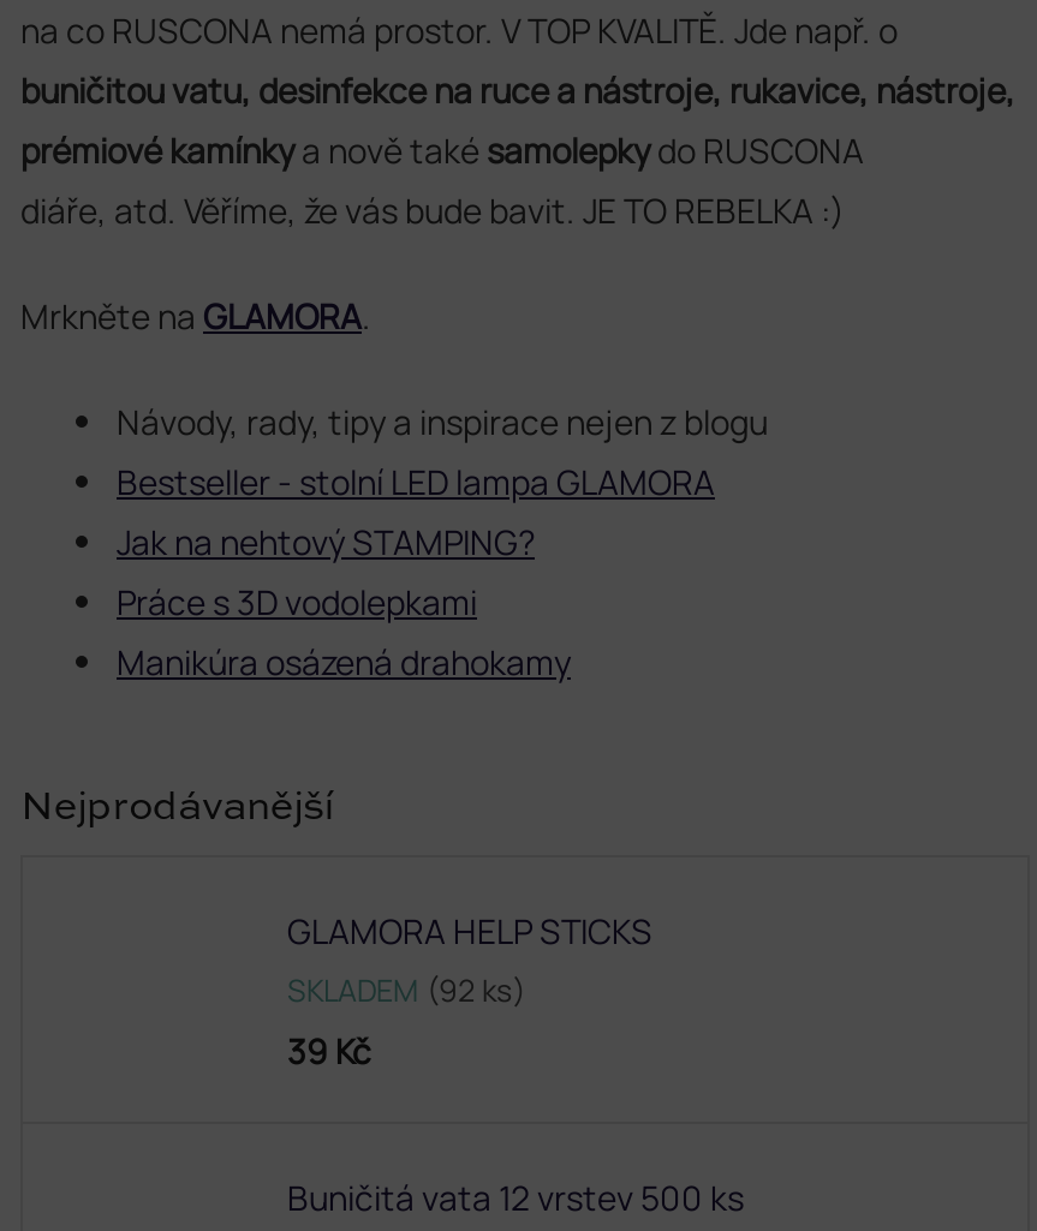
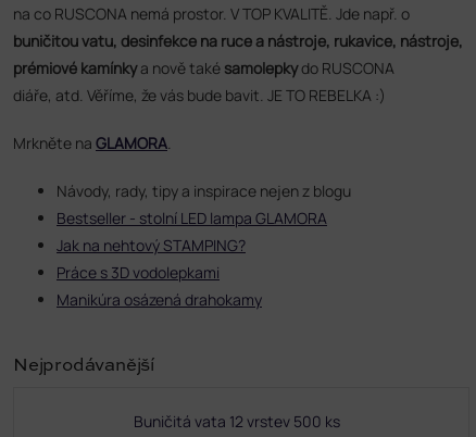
- GLAMORA HELP STICKS
- SKLADEM (92 ks)
- 39 Kč
